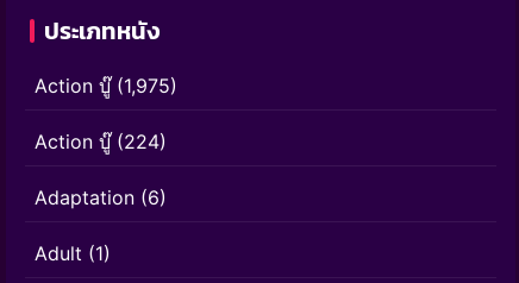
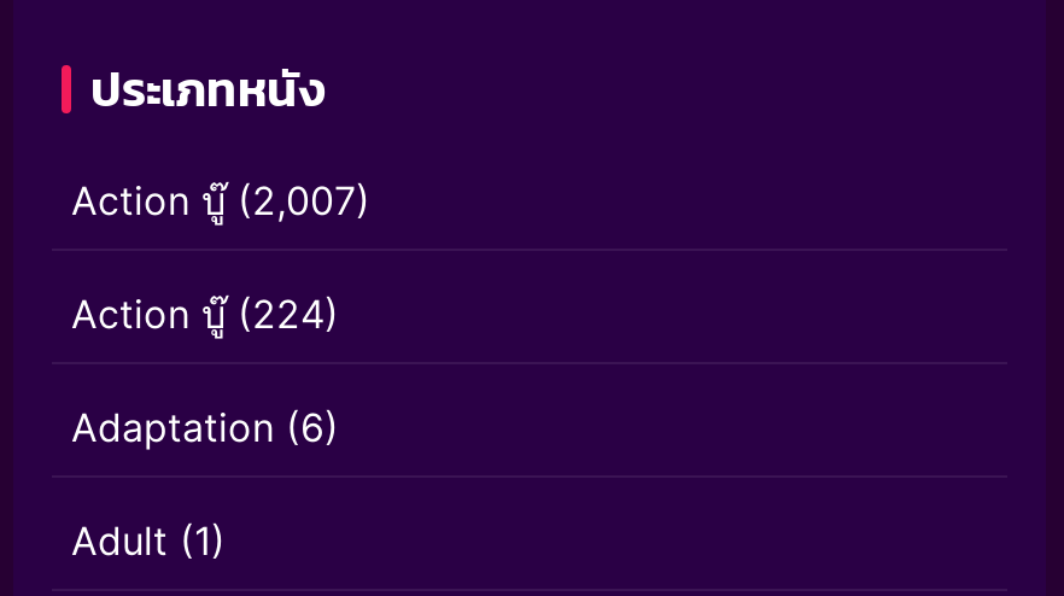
- Action บู๊(1,975)
+ Action บู๊(2,007)
